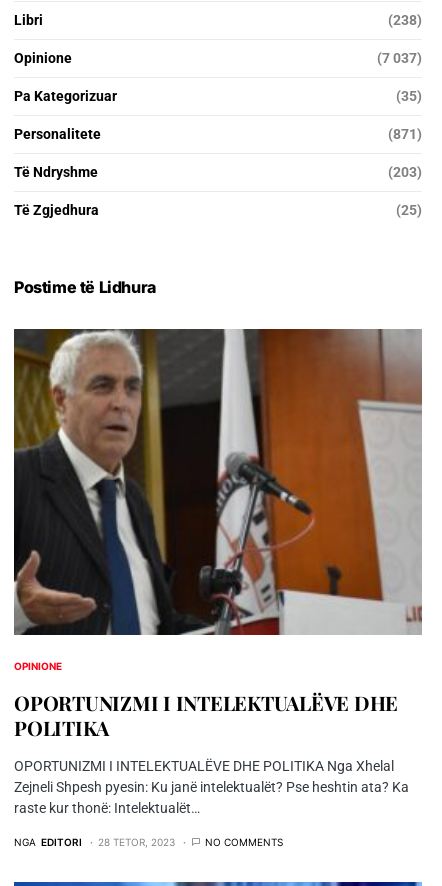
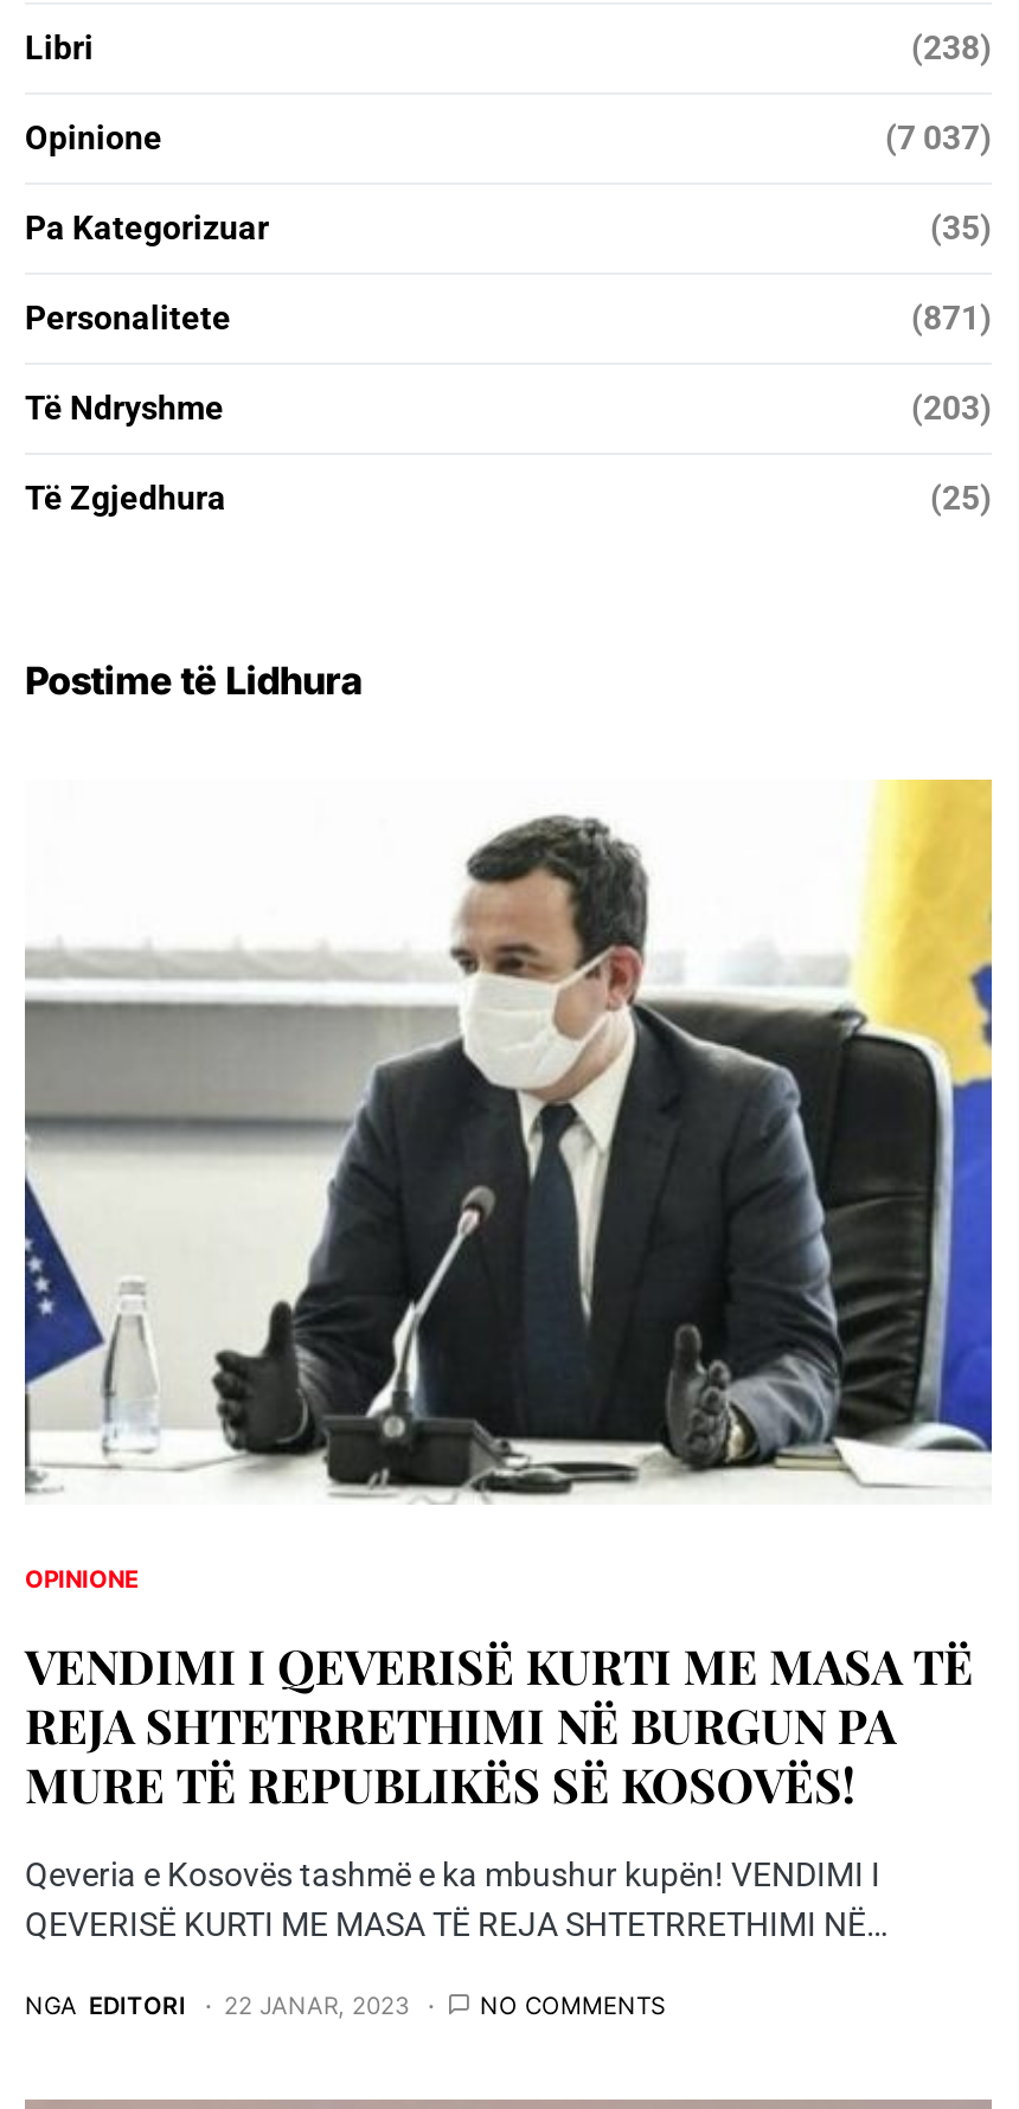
- [image]
+ [image]

- OPORTUNIZMI I INTELEKTUALËVE DHE
- POLITIKA
+ VENDIMI I QEVERISË KURTI ME MASA TË
+ REJA SHTETRRETHIMI NË BURGUN PA
+ MURE TË REPUBLIKËS SË KOSOVËS!

- OPORTUNIZMI I INTELEKTUALËVE DHE POLITIKA Nga Xhelal
- Zejneli Shpesh pyesin: Ku janë intelektualët? Pse heshtin ata? Ka
- raste kur thonë: Intelektualët…
+ Qeveria e Kosovës tashmë e ka mbushur kupën! VENDIMI I
+ QEVERISË KURTI ME MASA TË REJA SHTETRRETHIMI NË…

- NGA EDITORI 28 TETOR, 2023
+ NGA EDITORI 22 JANAR, 2023
